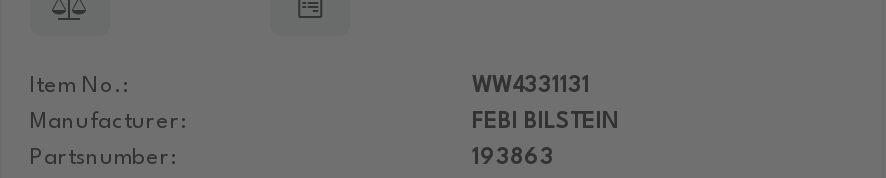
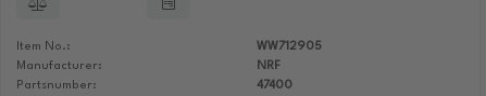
- WW4331131
+ WW712905

- FEBI BILSTEIN
+ NRF

- 193863
+ 47400
